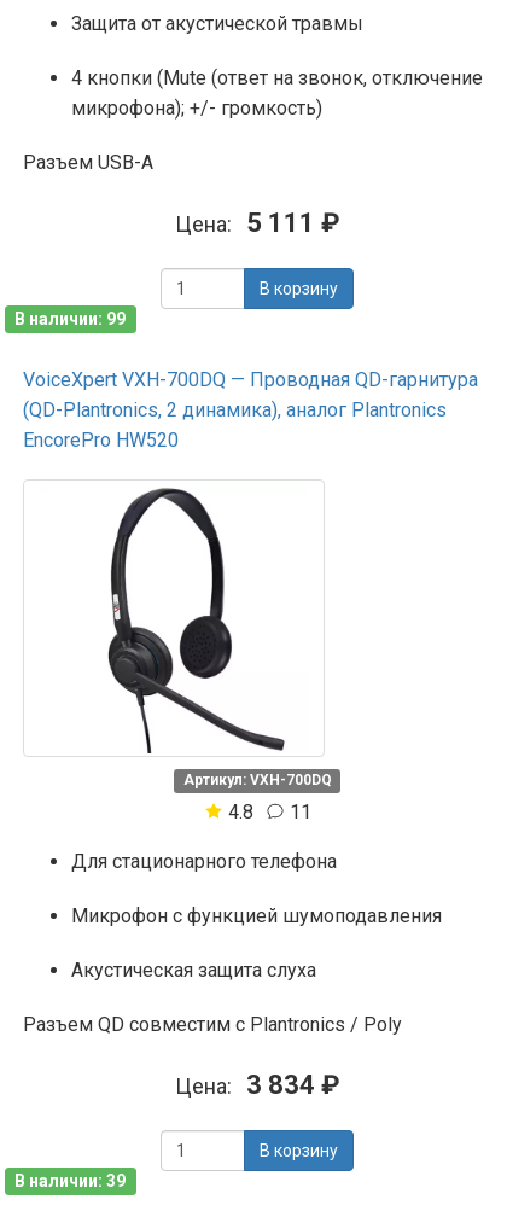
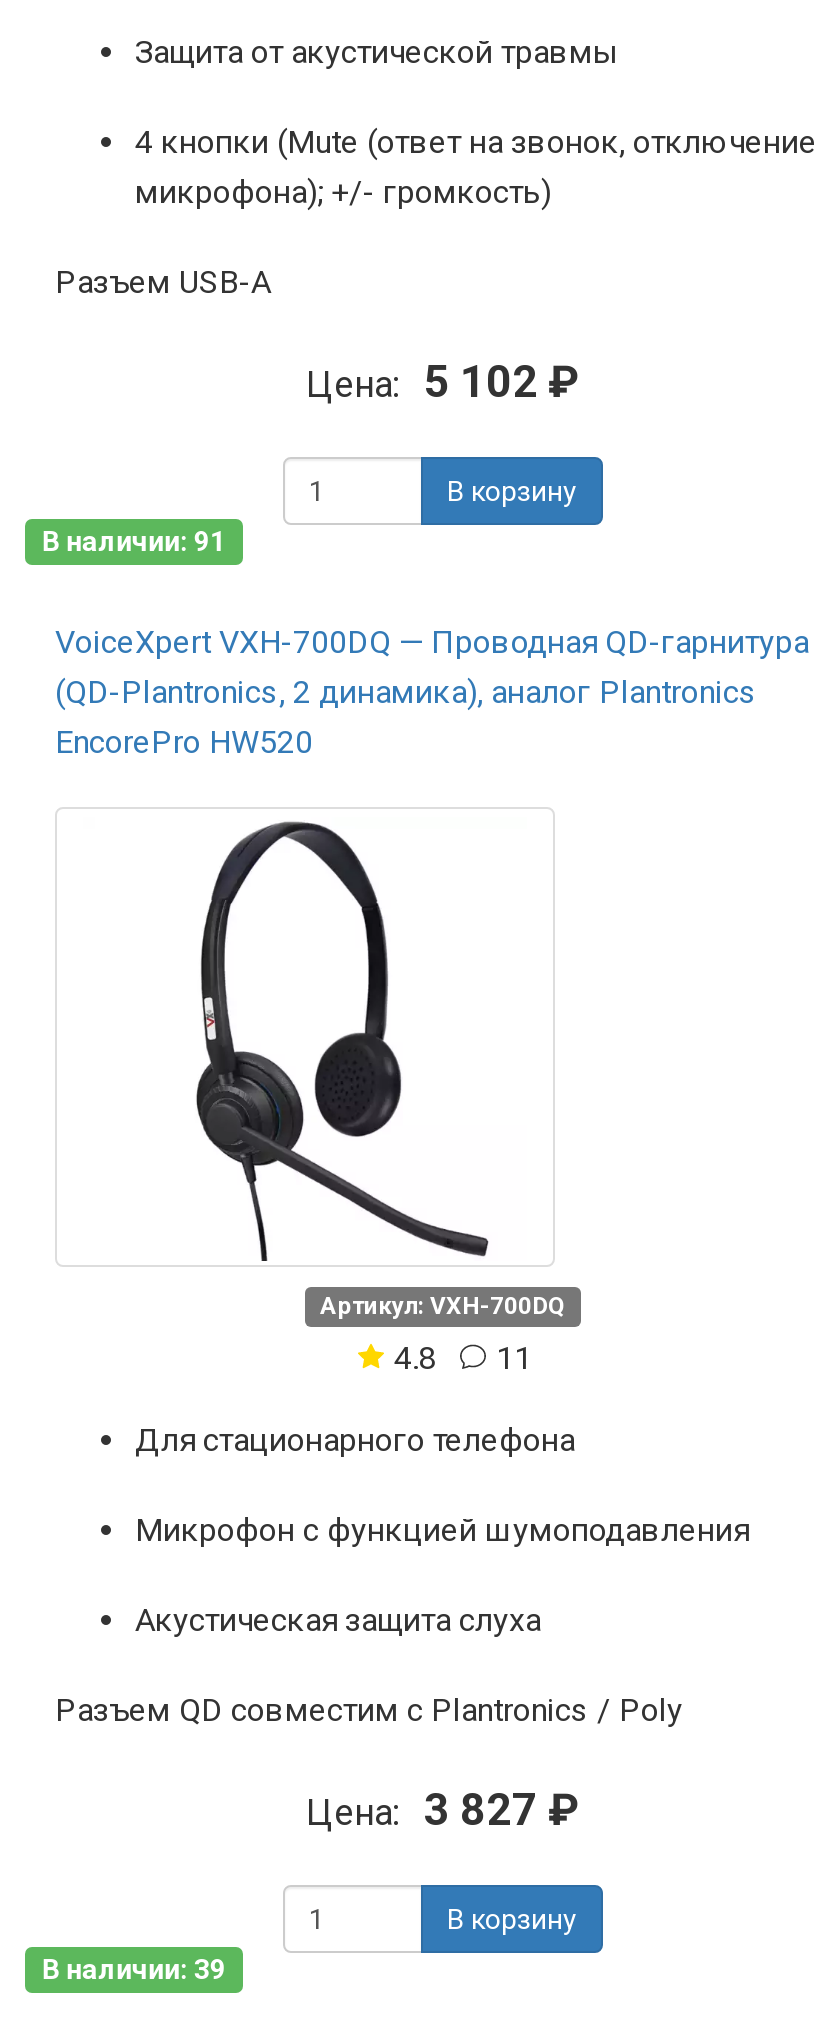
- Цена: 5 111 ₽
+ Цена: 5 102 ₽

- В наличии: 99
+ В наличии: 91

- Цена: 3 834 ₽
+ Цена: 3 827 ₽
